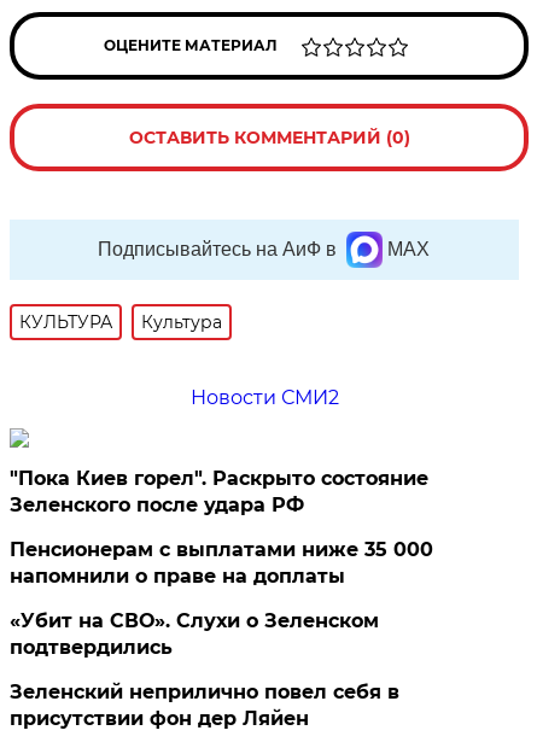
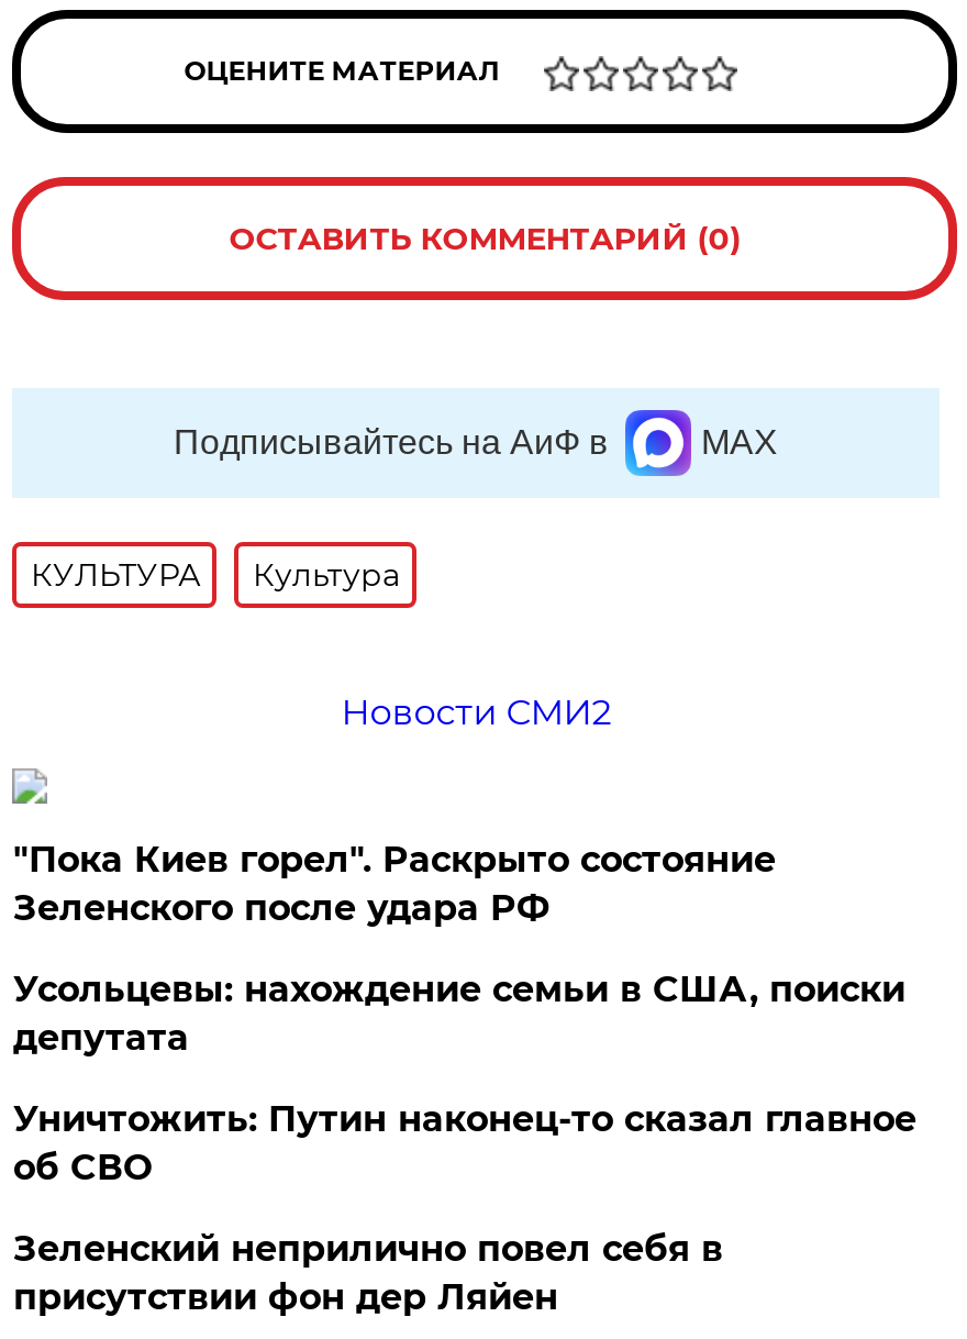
- Пенсионерам с выплатами ниже 35 000
- напомнили о праве на доплаты
+ Усольцевы: нахождение семьи в США, поиски
+ депутата

- «Убит на СВО». Слухи о Зеленском
- подтвердились
+ Уничтожить: Путин наконец-то сказал главное
+ об СВО
